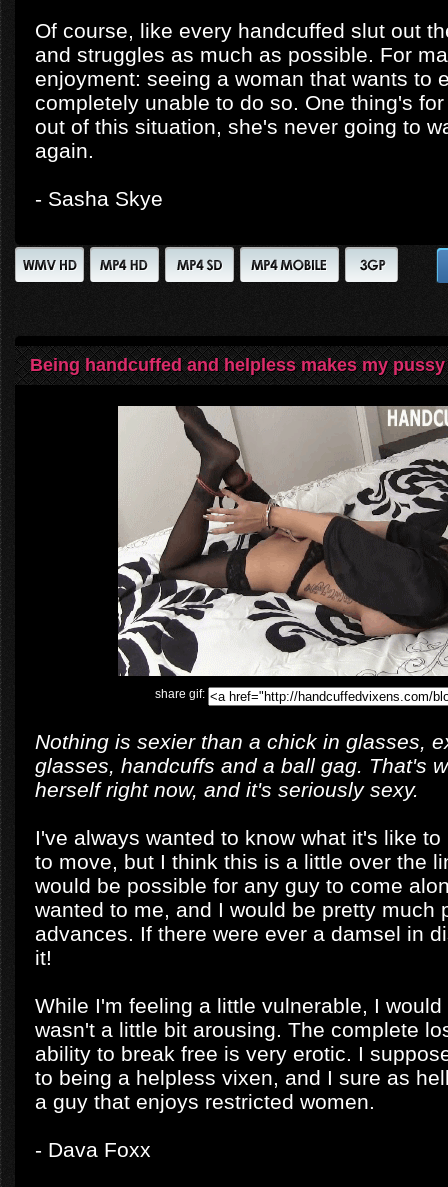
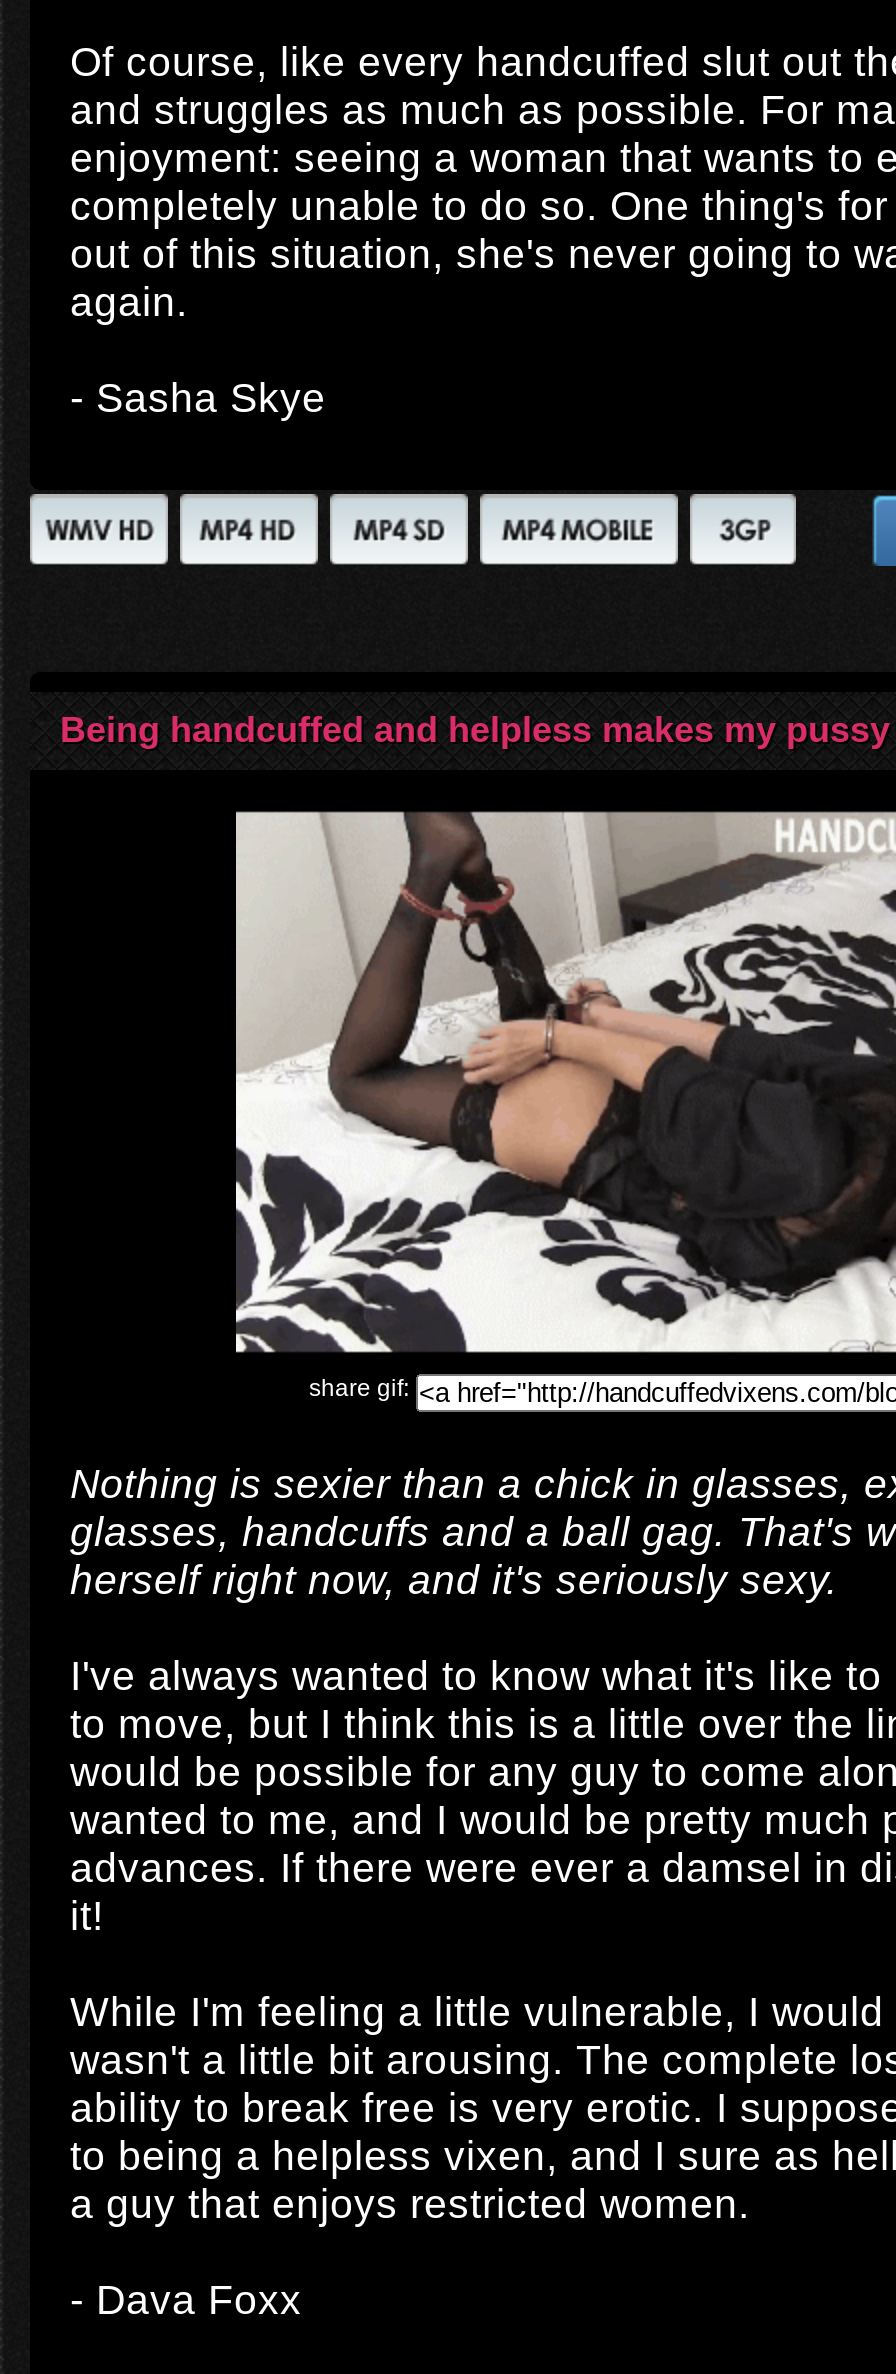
- [image]
+ [image]
